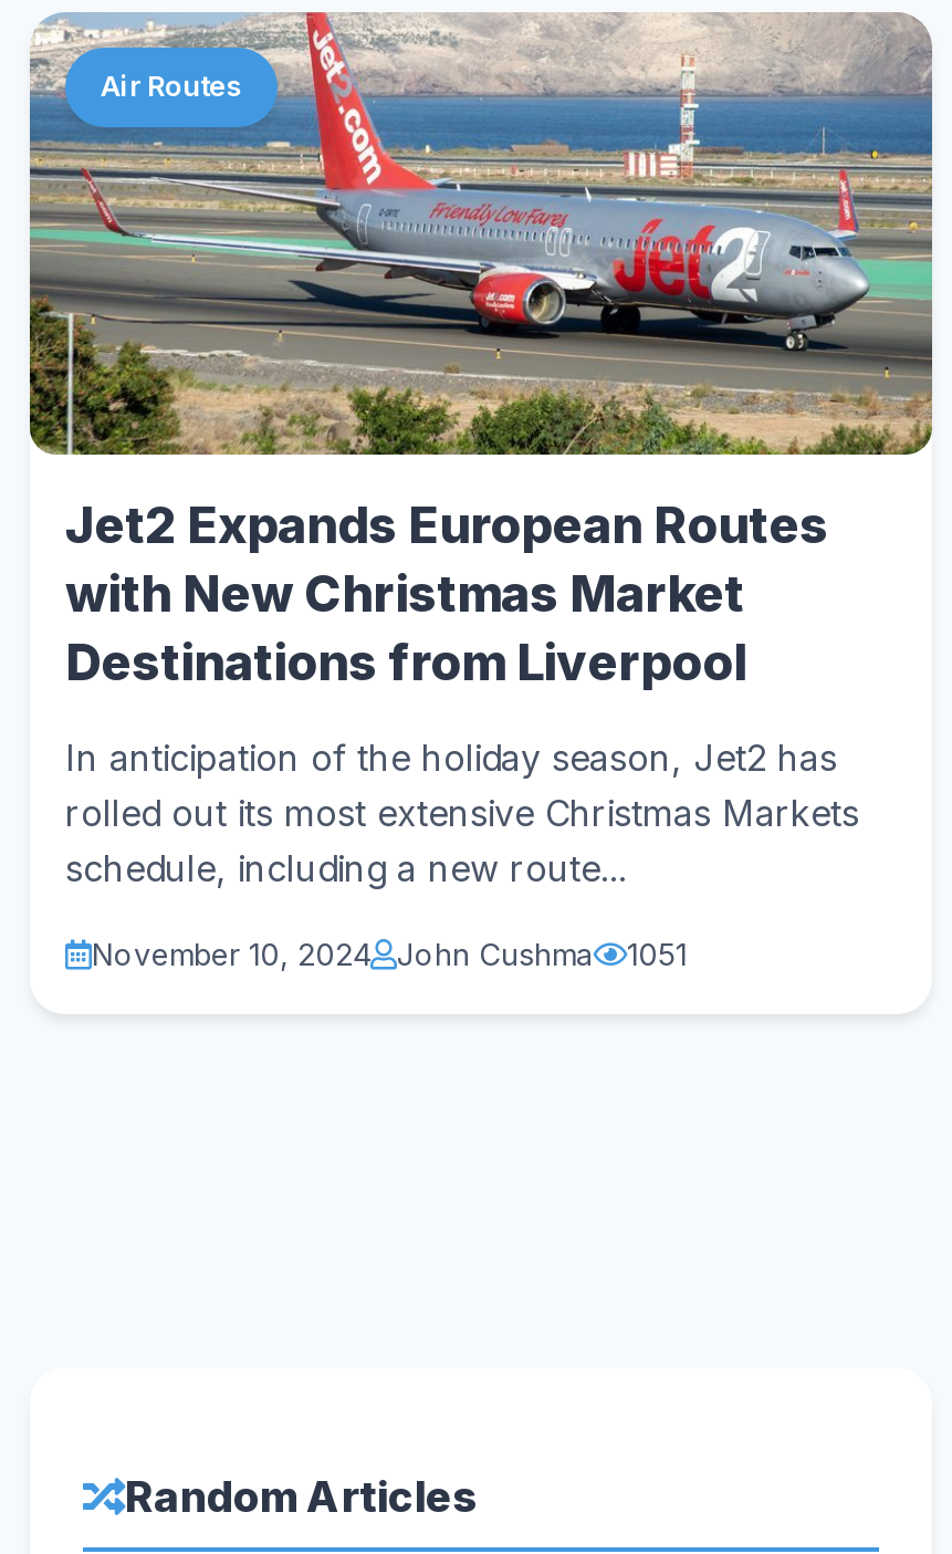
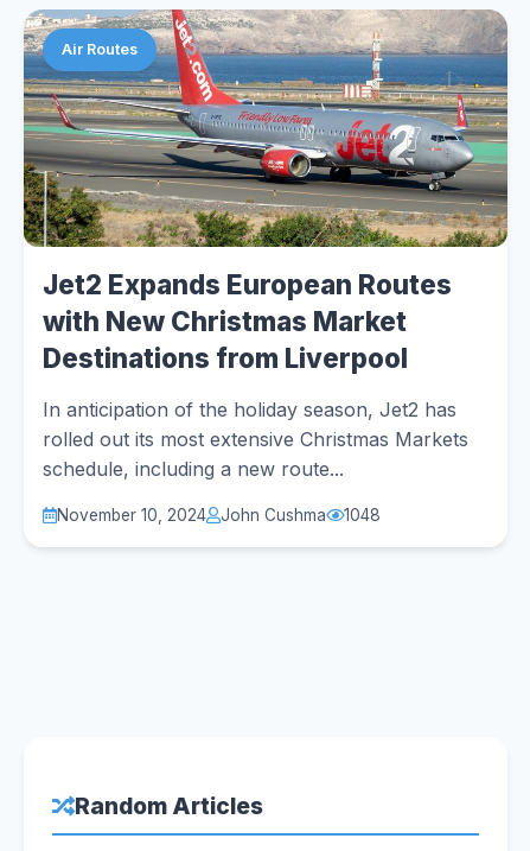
- November 10, 2024 John Cushma 1051
+ November 10, 2024 John Cushma 1048
